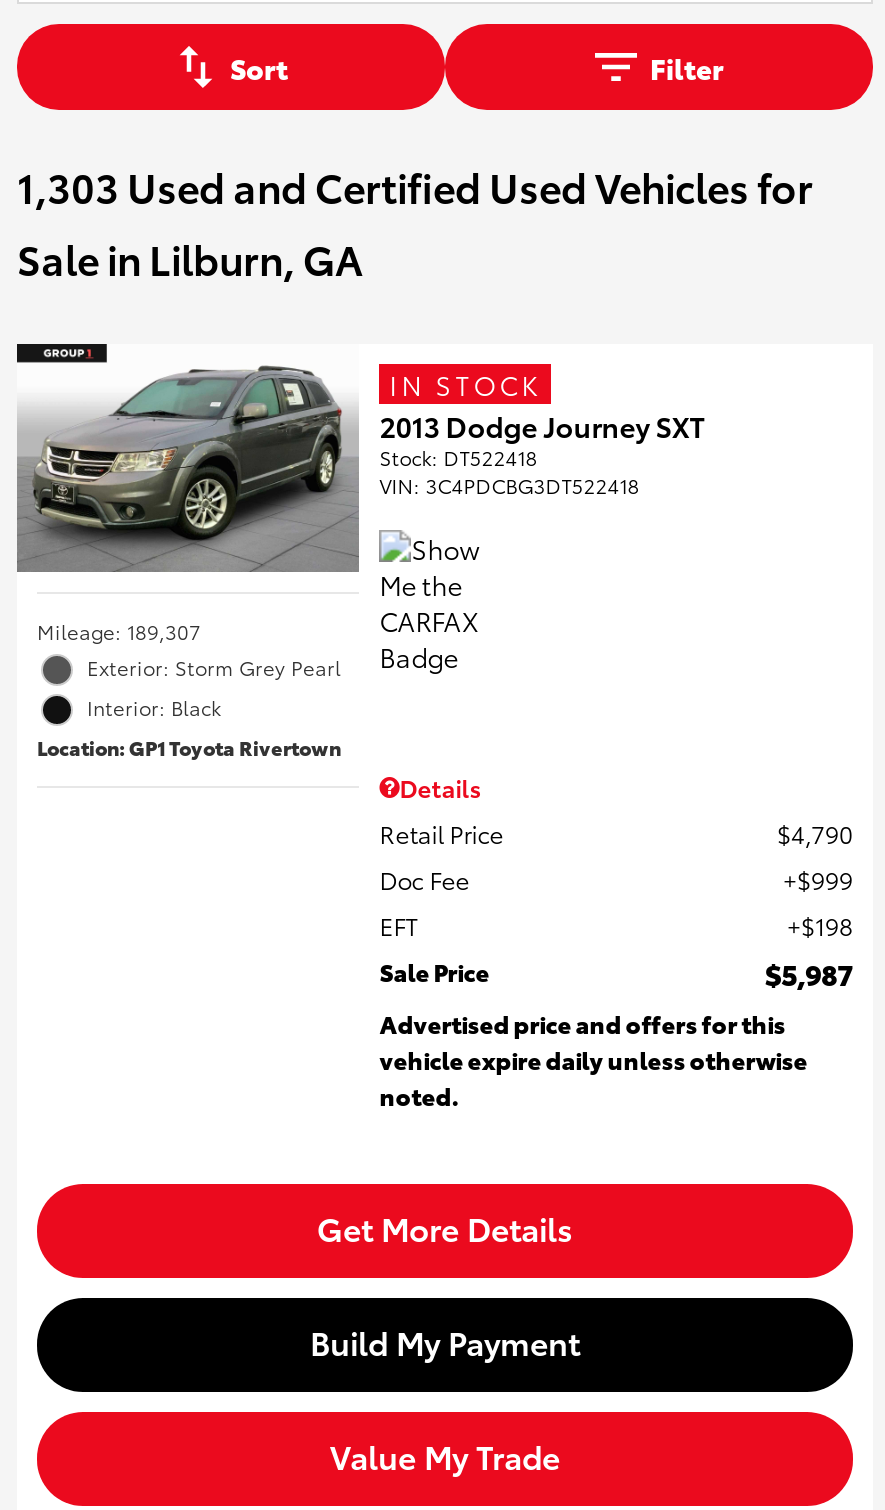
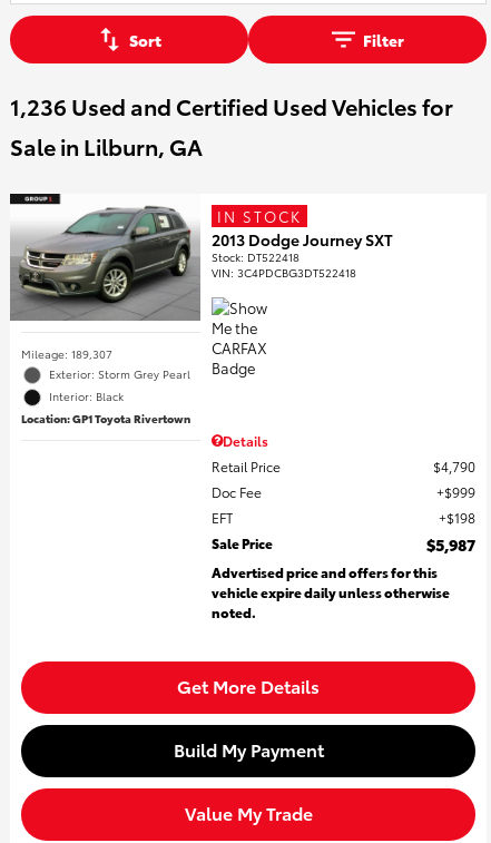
- 1,303 Used and Certified Used Vehicles for
+ 1,236 Used and Certified Used Vehicles for
